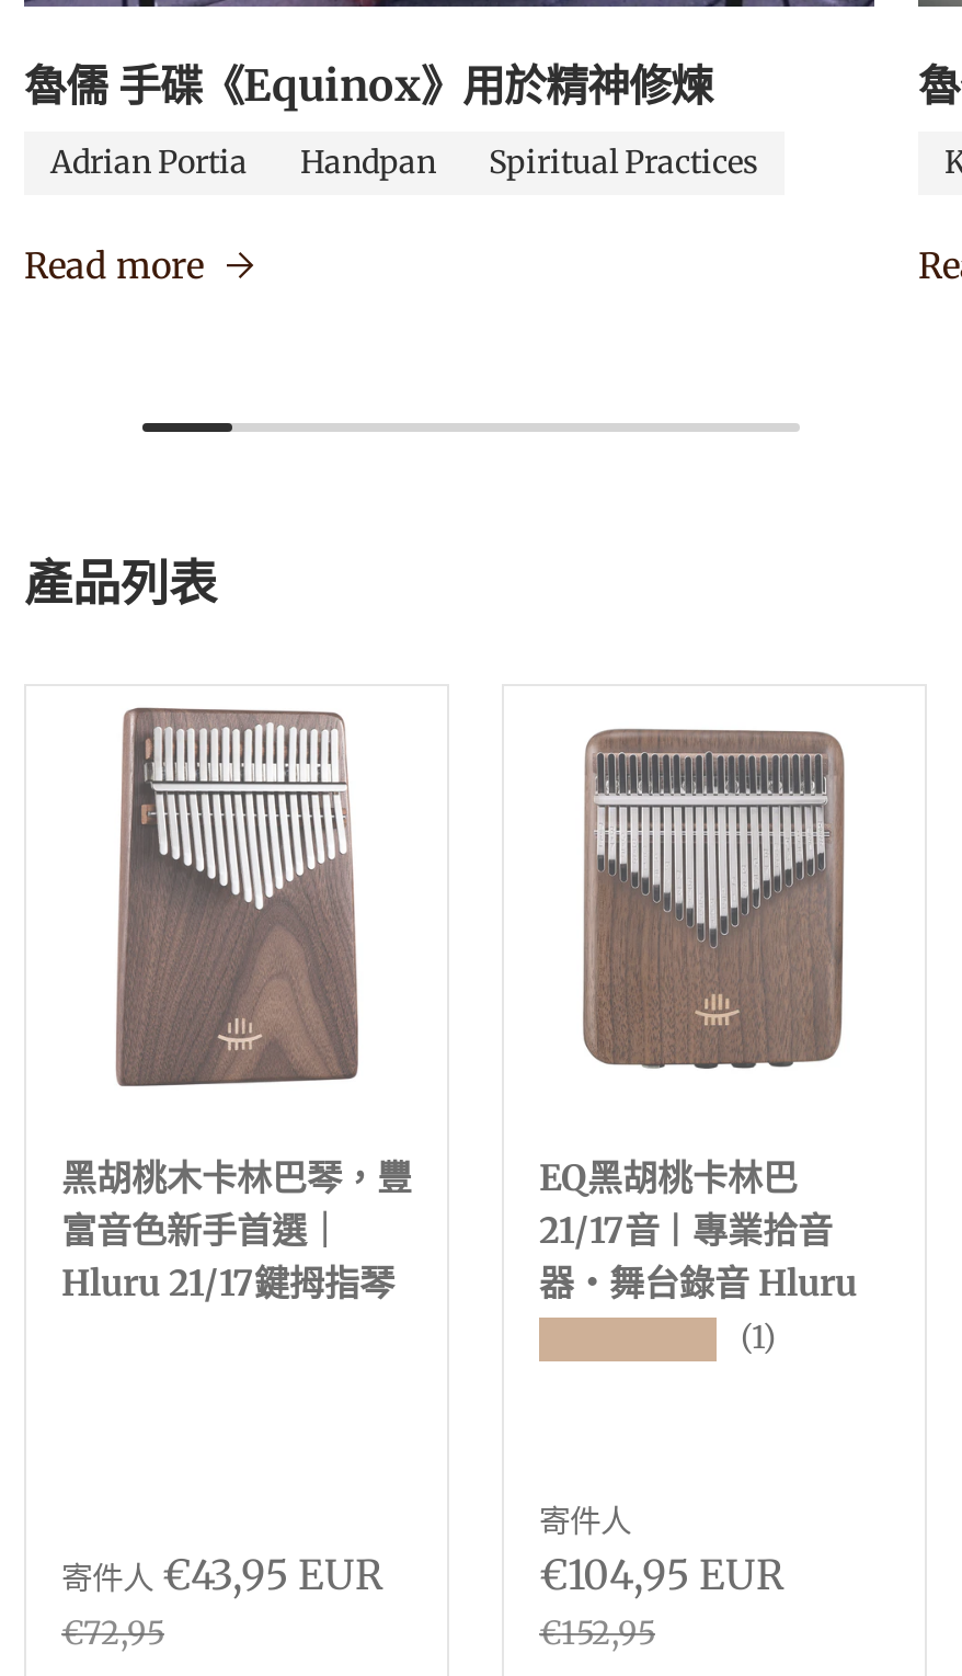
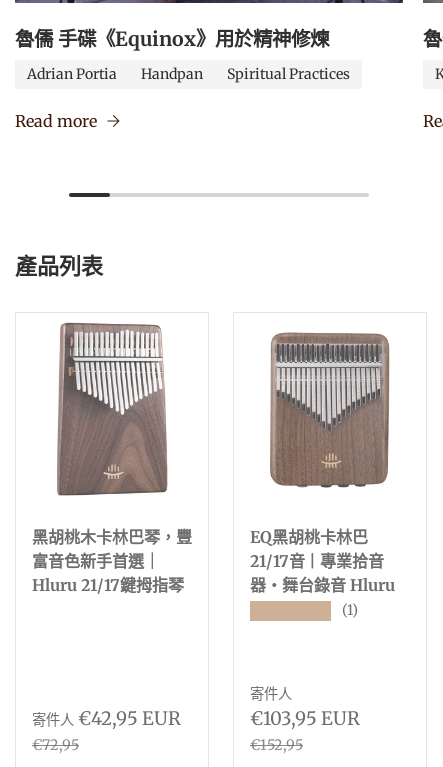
- 寄件人 €43,95 EUR
+ 寄件人 €42,95 EUR

- €104,95 EUR
+ €103,95 EUR
